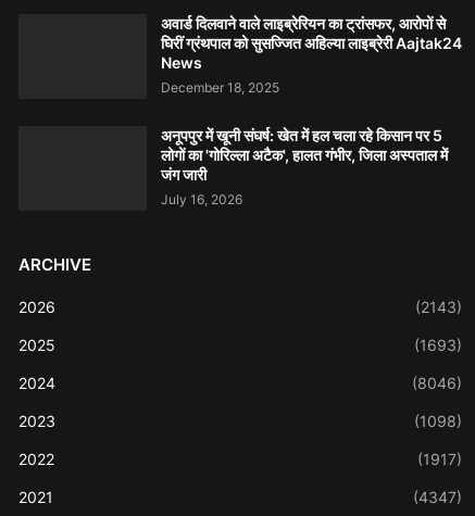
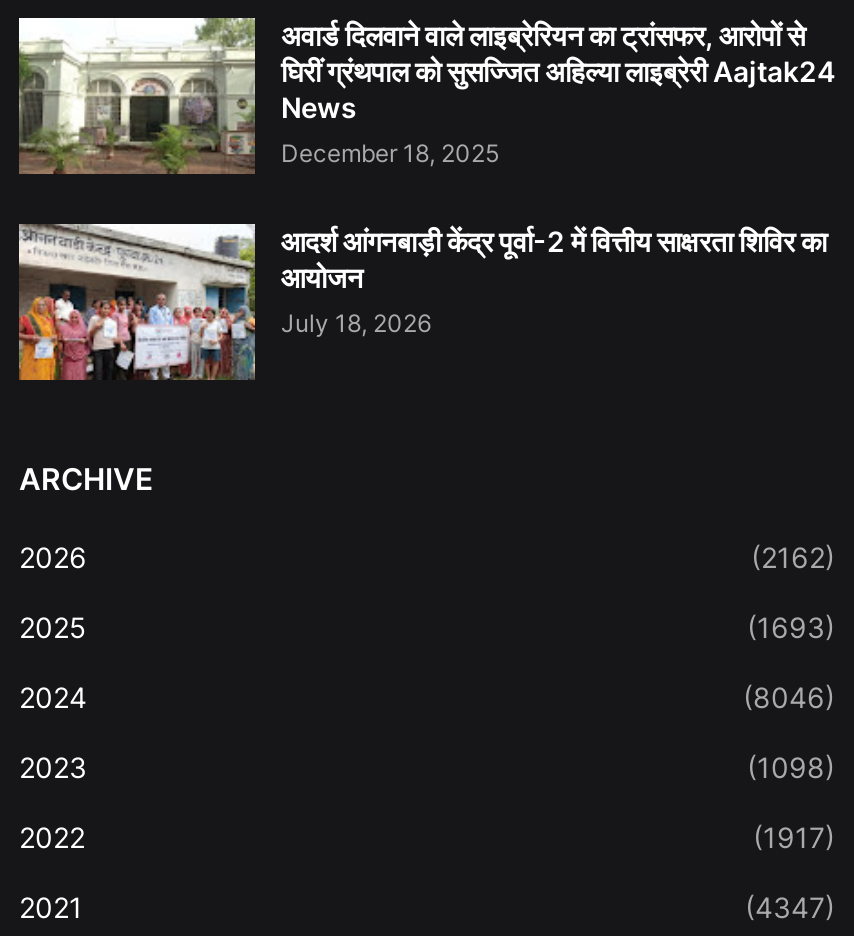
+ [image]

+ [image]

- अनूपपुर में खूनी संघर्ष: खेत में हल चला रहे किसान पर 5
- लोगों का 'गोरिल्ला अटैक', हालत गंभीर, जिला अस्पताल में
- जंग जारी
- July 16, 2026
+ आदर्श आंगनबाड़ी केंद्र पूर्वा-2 में वित्तीय साक्षरता शिविर का
+ आयोजन
+ July 18, 2026

- (2143)
+ (2162)
